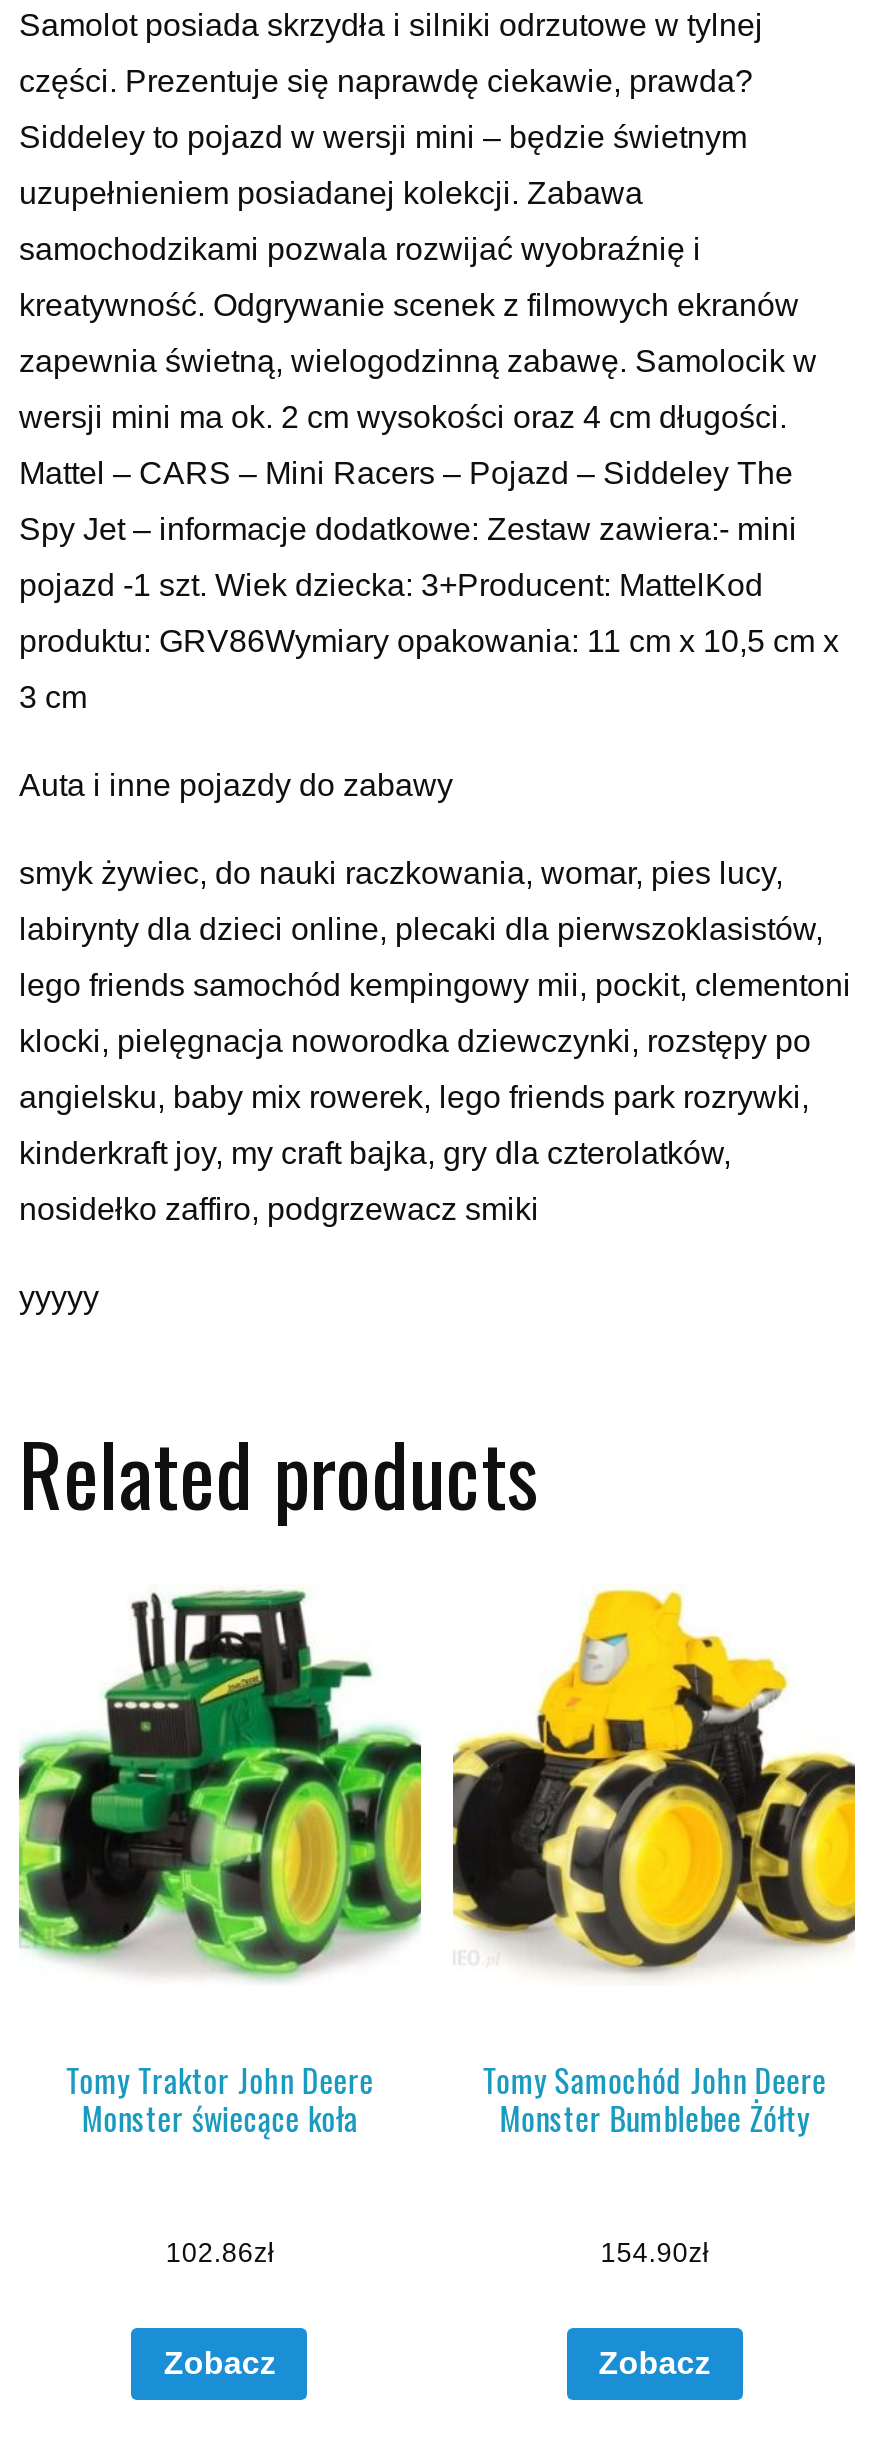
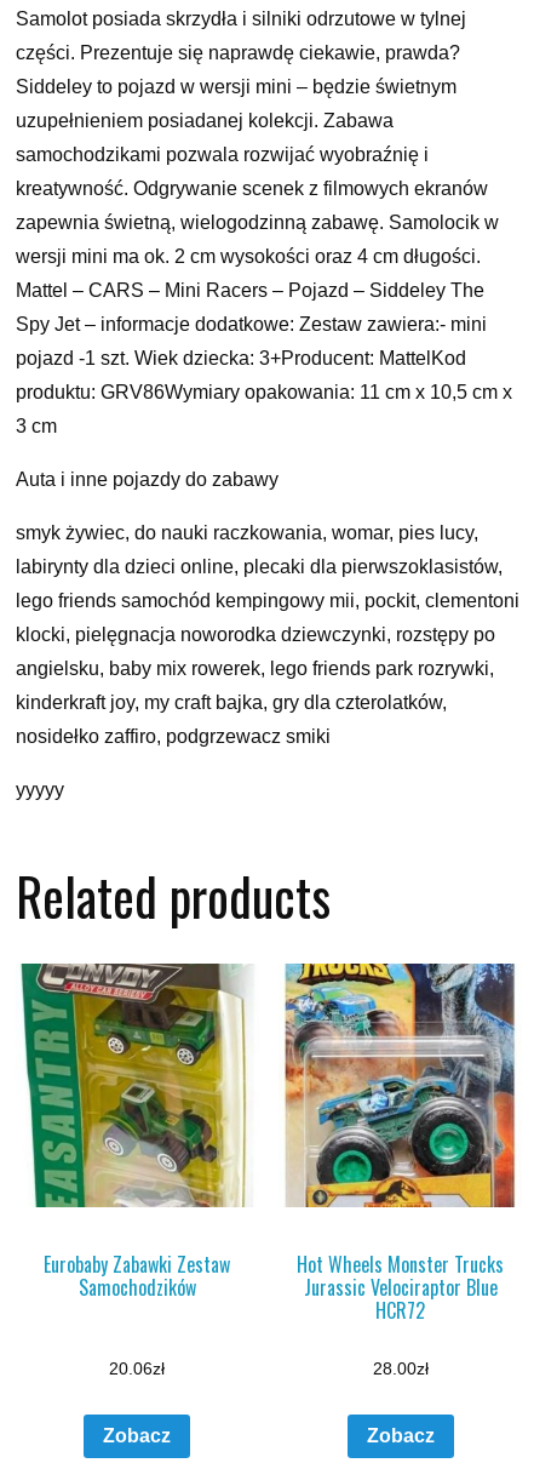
- [image]
- Tomy Traktor John Deere
- Monster świecące koła
+ [image]
+ Eurobaby Zabawki Zestaw
+ Samochodzików

- [image]
- Tomy Samochód John Deere
- Monster Bumblebee Żółty
+ [image]
+ Hot Wheels Monster Trucks
+ Jurassic Velociraptor Blue
+ HCR72

- 102.86zł
+ 20.06zł

- 154.90zł
+ 28.00zł
